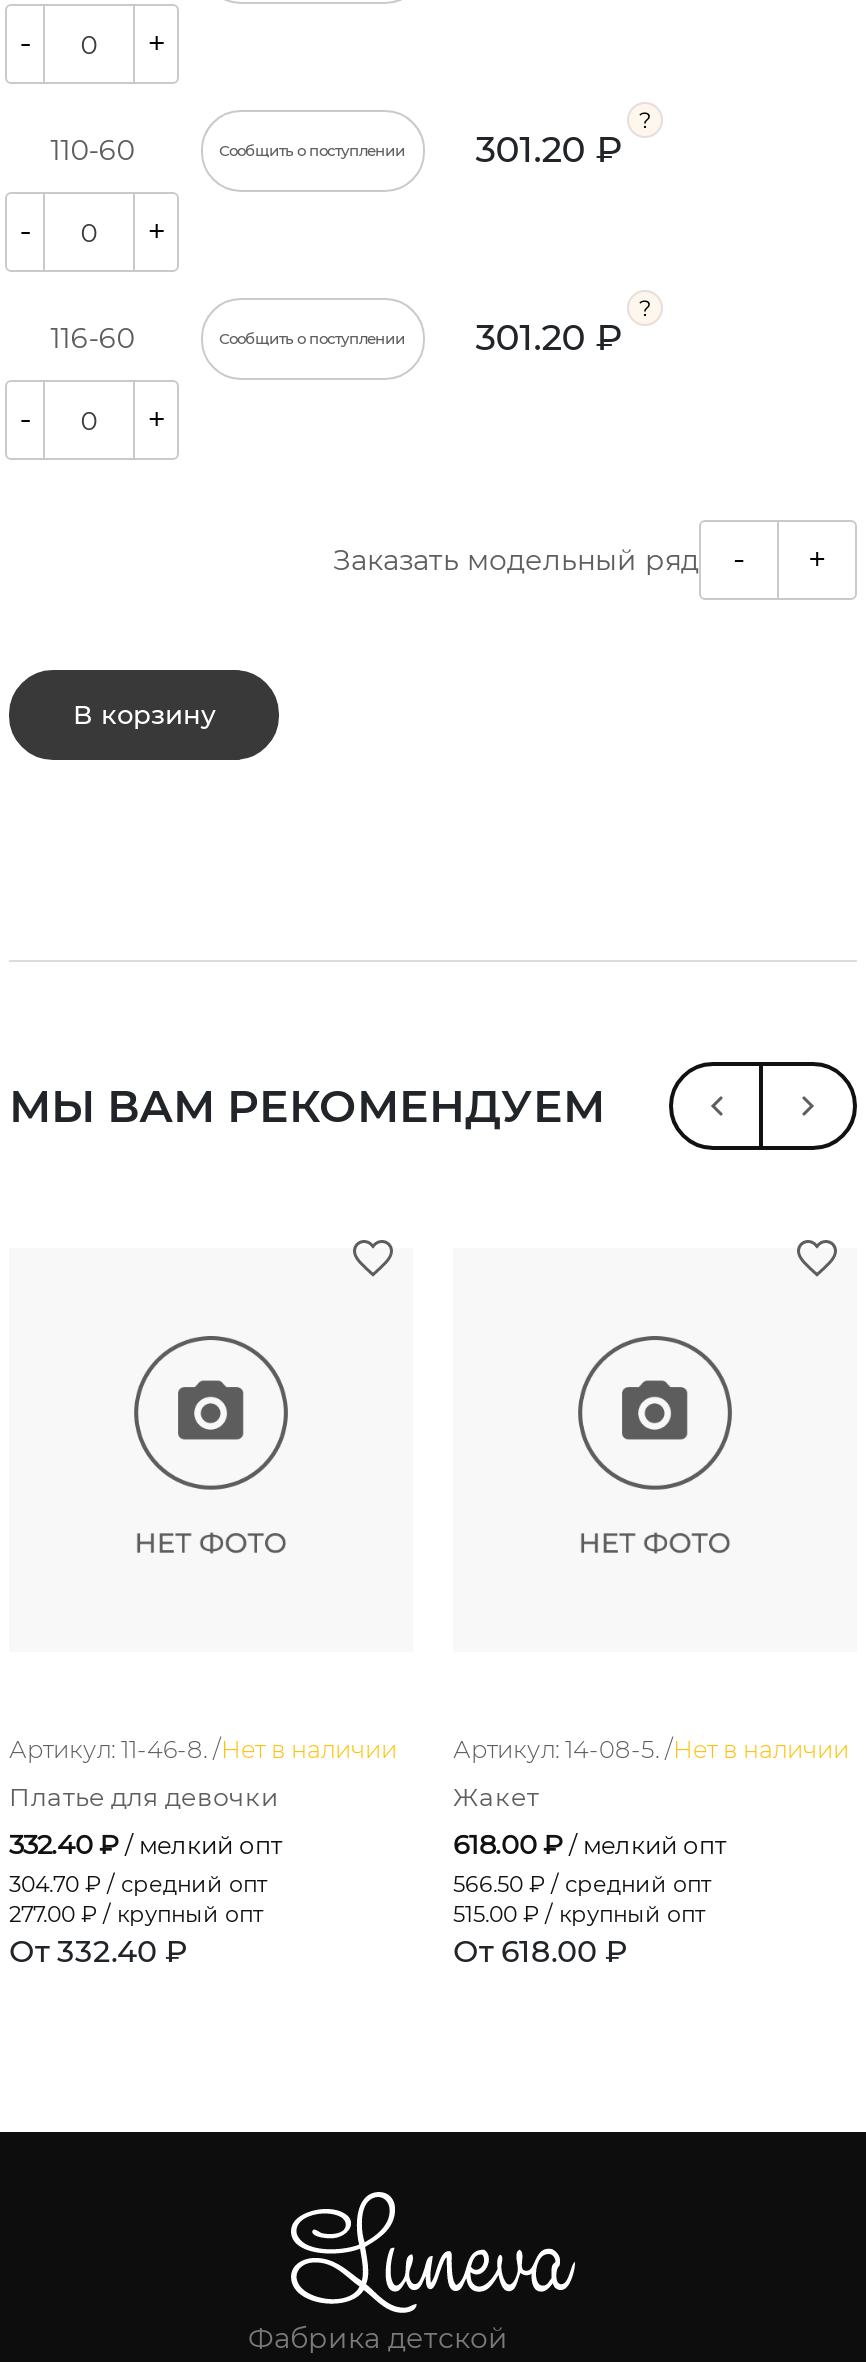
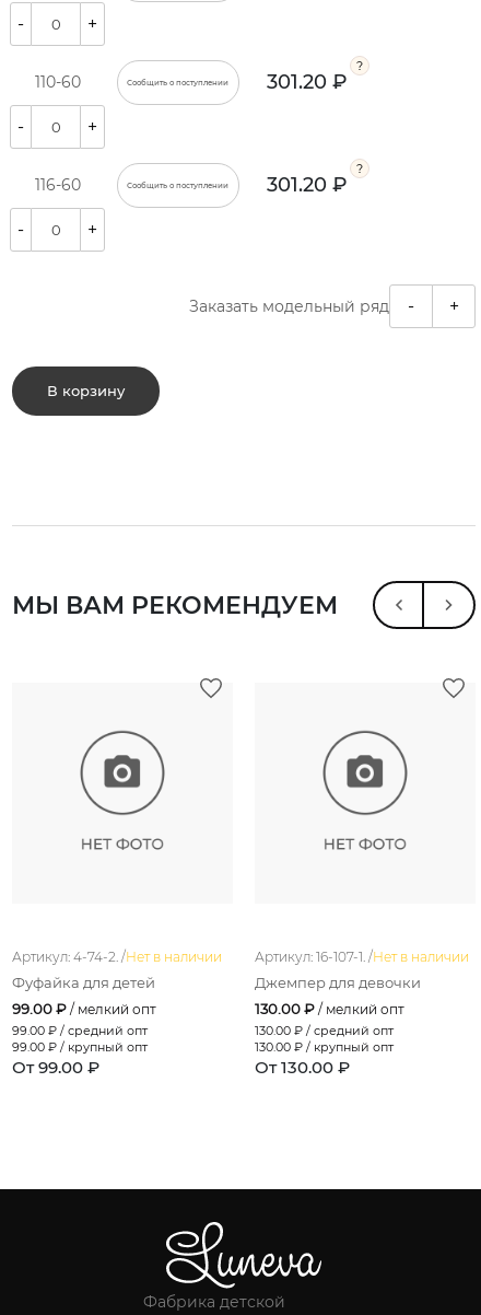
- Артикул: 11-46-8. /Нет в наличии
+ Артикул: 4-74-2. /Нет в наличии

- Артикул: 14-08-5. /Нет в наличии
+ Артикул: 16-107-1. /Нет в наличии

- Платье для девочки
+ Фуфайка для детей

- Жакет
+ Джемпер для девочки

- 332.40 ₽ / мелкий опт
- 304.70 ₽ / средний опт
- 277.00 ₽ / крупный опт
- От 332.40 ₽
+ 99.00 ₽ / мелкий опт
+ 99.00 ₽ / средний опт
+ 99.00 ₽ / крупный опт
+ От 99.00 ₽

- 618.00 ₽ / мелкий опт
- 566.50 ₽ / средний опт
- 515.00 ₽ / крупный опт
- От 618.00 ₽
+ 130.00 ₽ / мелкий опт
+ 130.00 ₽ / средний опт
+ 130.00 ₽ / крупный опт
+ От 130.00 ₽
